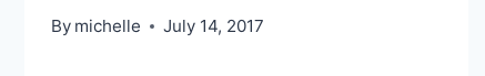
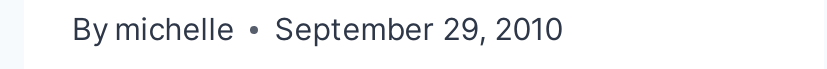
- By michelle July 14, 2017
+ By michelle September 29, 2010
